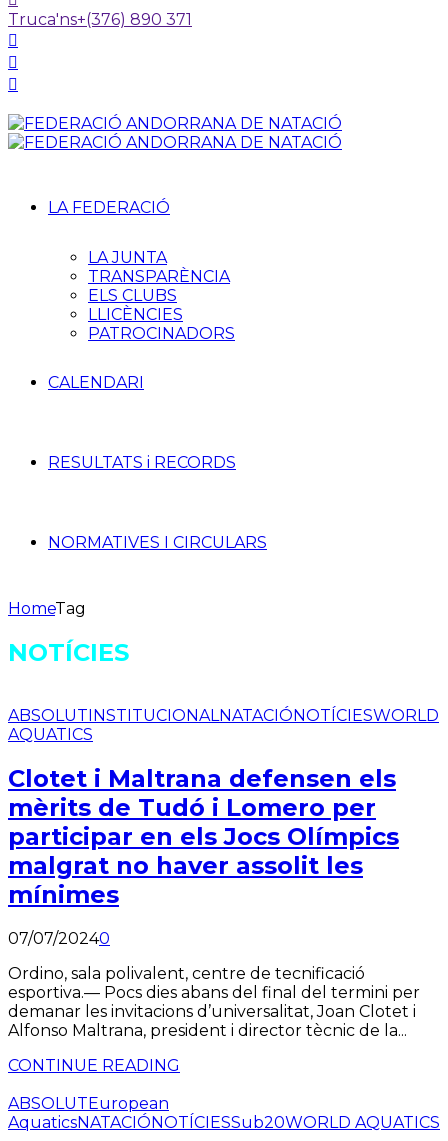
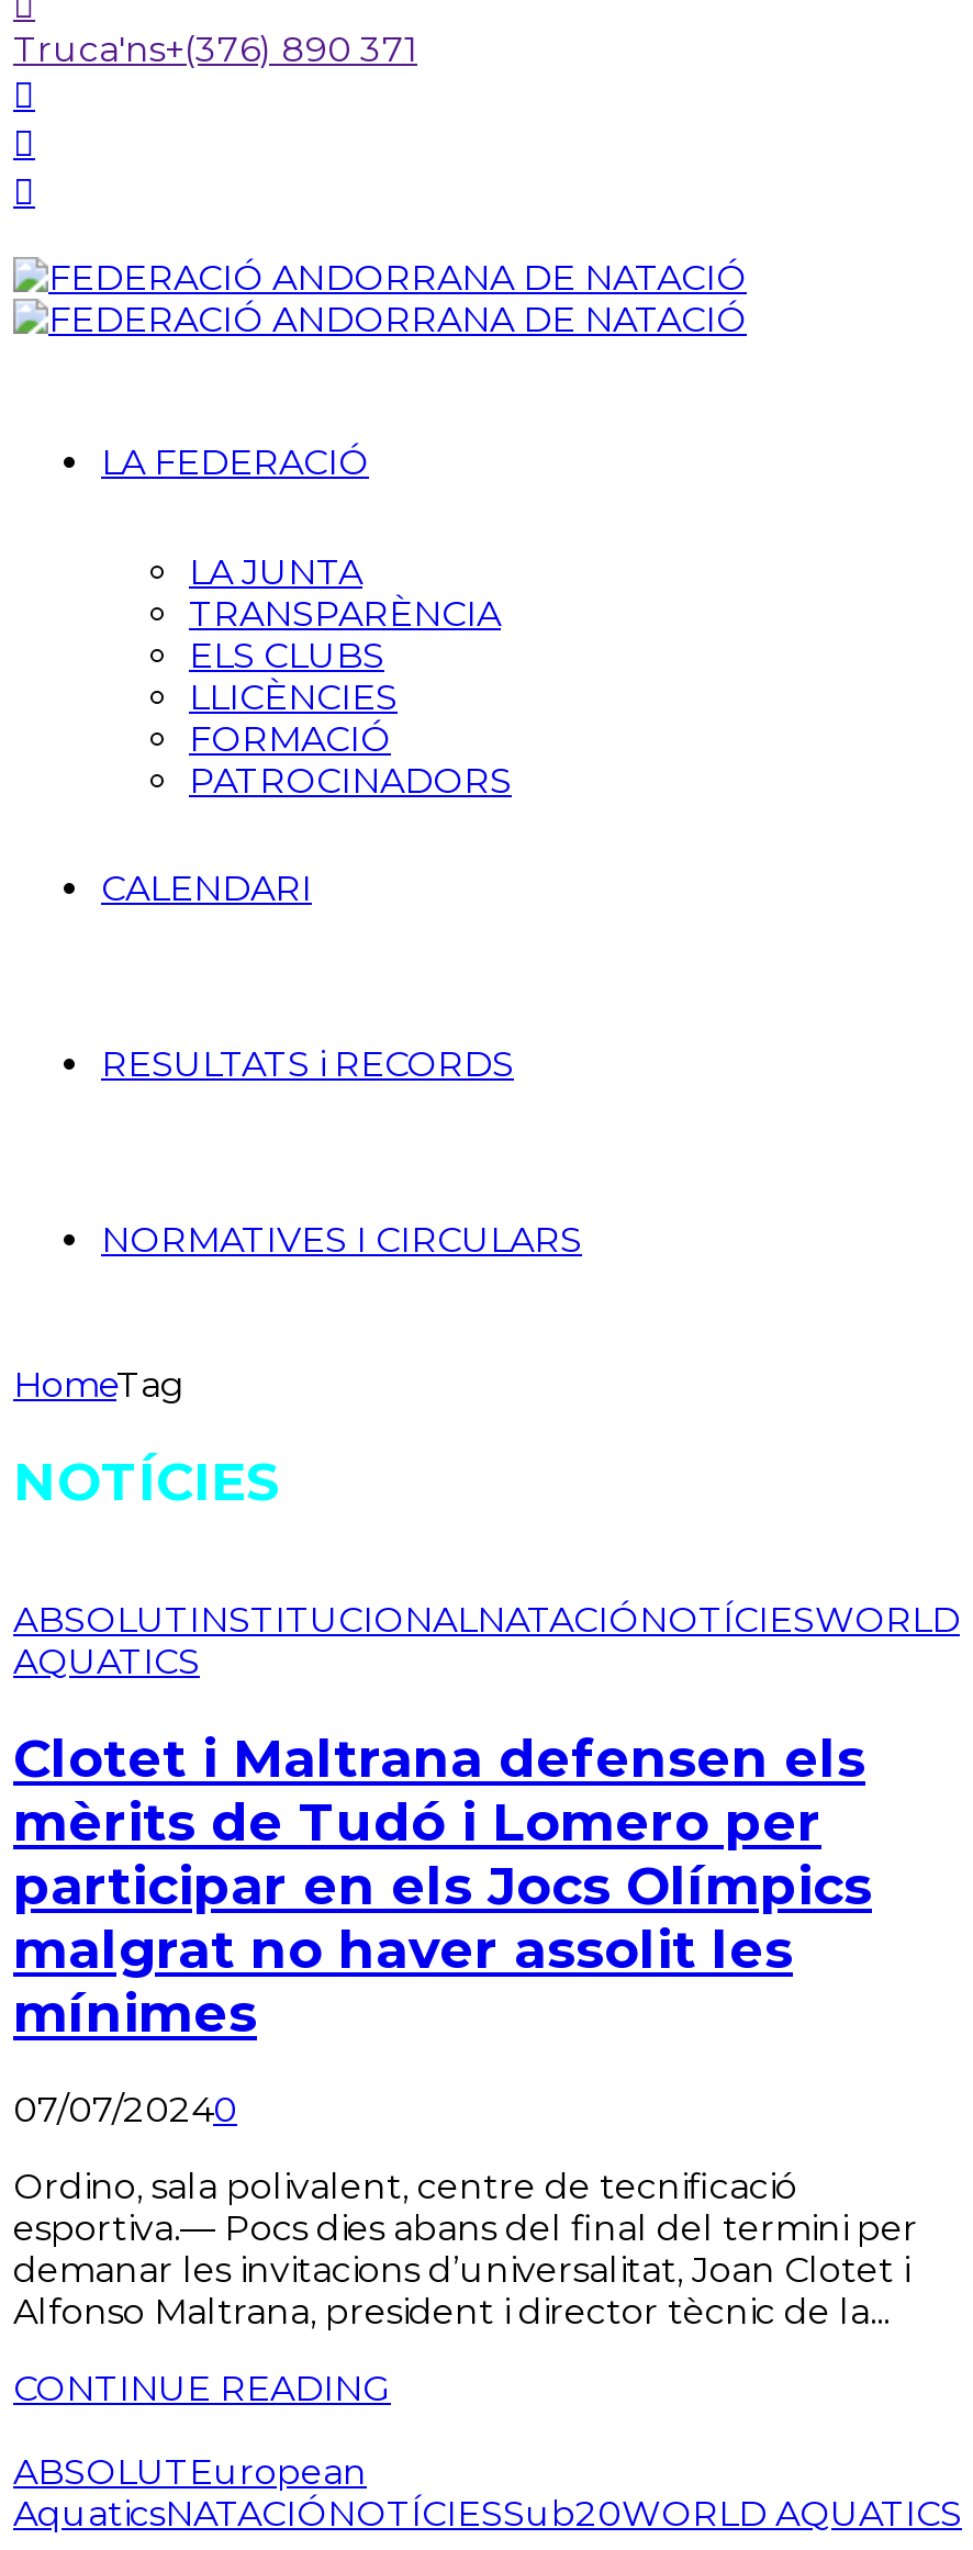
+ FORMACIÓ
